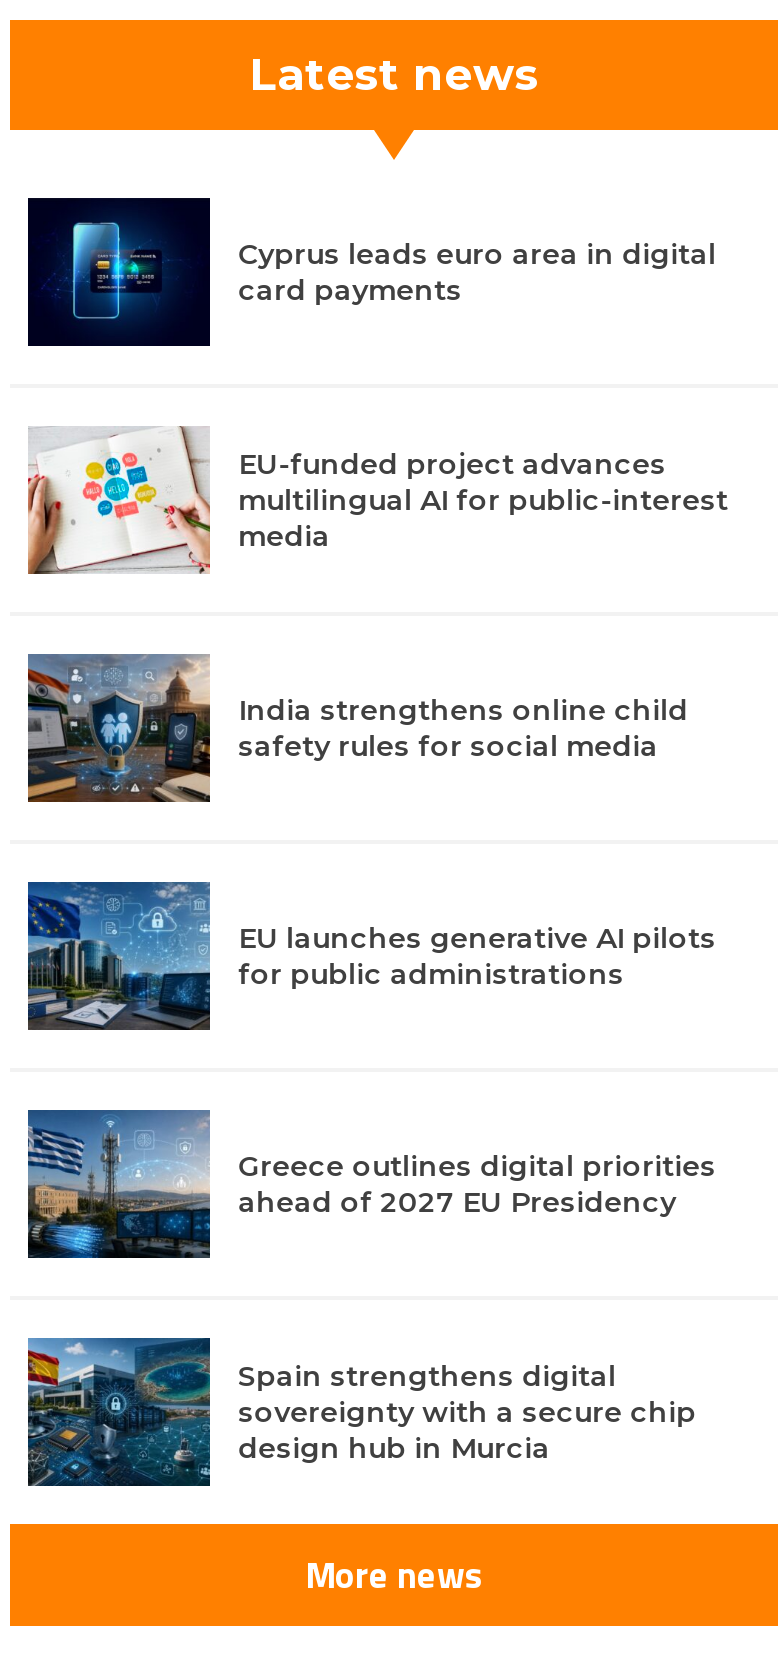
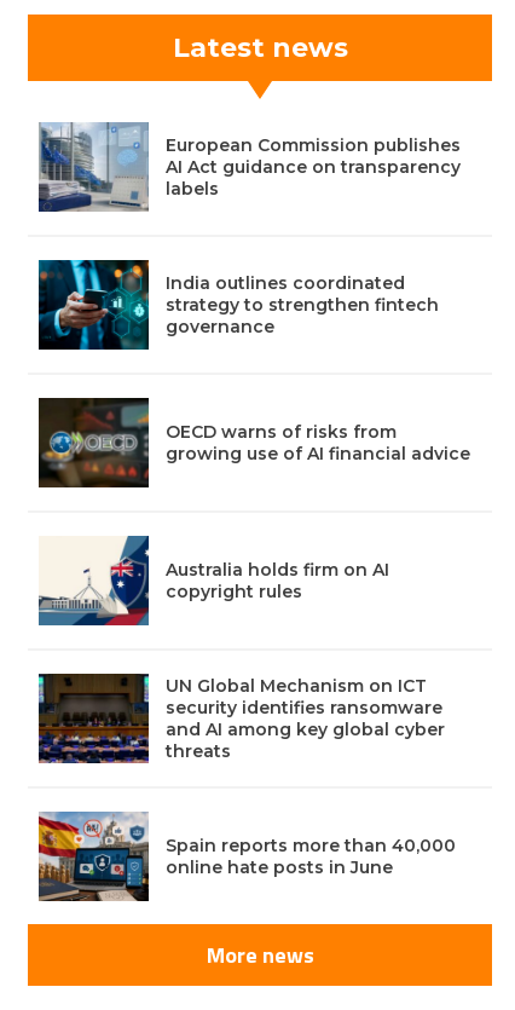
- [image]
- Cyprus leads euro area in digital
- card payments
+ [image]
+ European Commission publishes
+ AI Act guidance on transparency
+ labels

- [image]
- EU-funded project advances
- multilingual AI for public-interest
- media
+ [image]
+ India outlines coordinated
+ strategy to strengthen fintech
+ governance

- [image]
- India strengthens online child
- safety rules for social media
+ [image]
+ OECD warns of risks from
+ growing use of AI financial advice

- [image]
- EU launches generative AI pilots
- for public administrations
+ [image]
+ Australia holds firm on AI
+ copyright rules

- [image]
- Greece outlines digital priorities
- ahead of 2027 EU Presidency
+ [image]
+ UN Global Mechanism on ICT
+ security identifies ransomware
+ and AI among key global cyber
+ threats

- [image]
- Spain strengthens digital
- sovereignty with a secure chip
- design hub in Murcia
+ [image]
+ Spain reports more than 40,000
+ online hate posts in June
